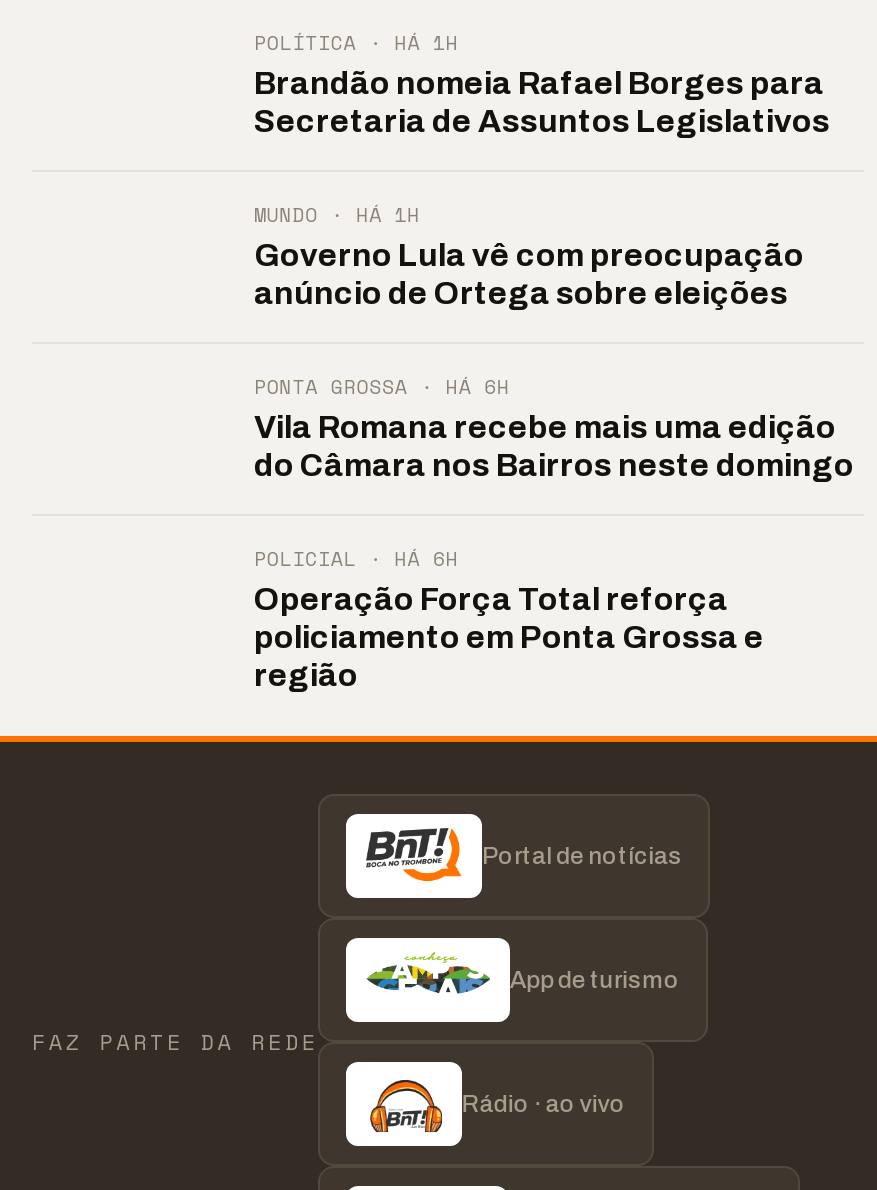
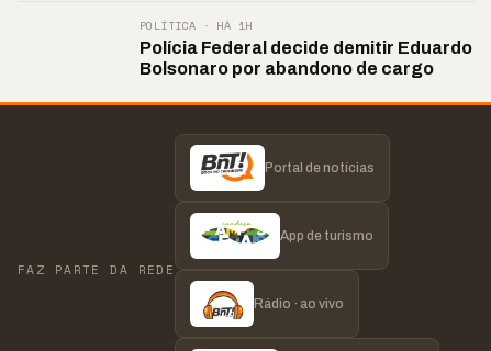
- Brandão nomeia Rafael Borges para
- Secretaria de Assuntos Legislativos
- MUNDO · HÁ 1H
- Governo Lula vê com preocupação
- anúncio de Ortega sobre eleições
- PONTA GROSSA · HÁ 6H
- Vila Romana recebe mais uma edição
- do Câmara nos Bairros neste domingo
- POLICIAL · HÁ 6H
- Operação Força Total reforça
- policiamento em Ponta Grossa e
- região
+ Polícia Federal decide demitir Eduardo
+ Bolsonaro por abandono de cargo
